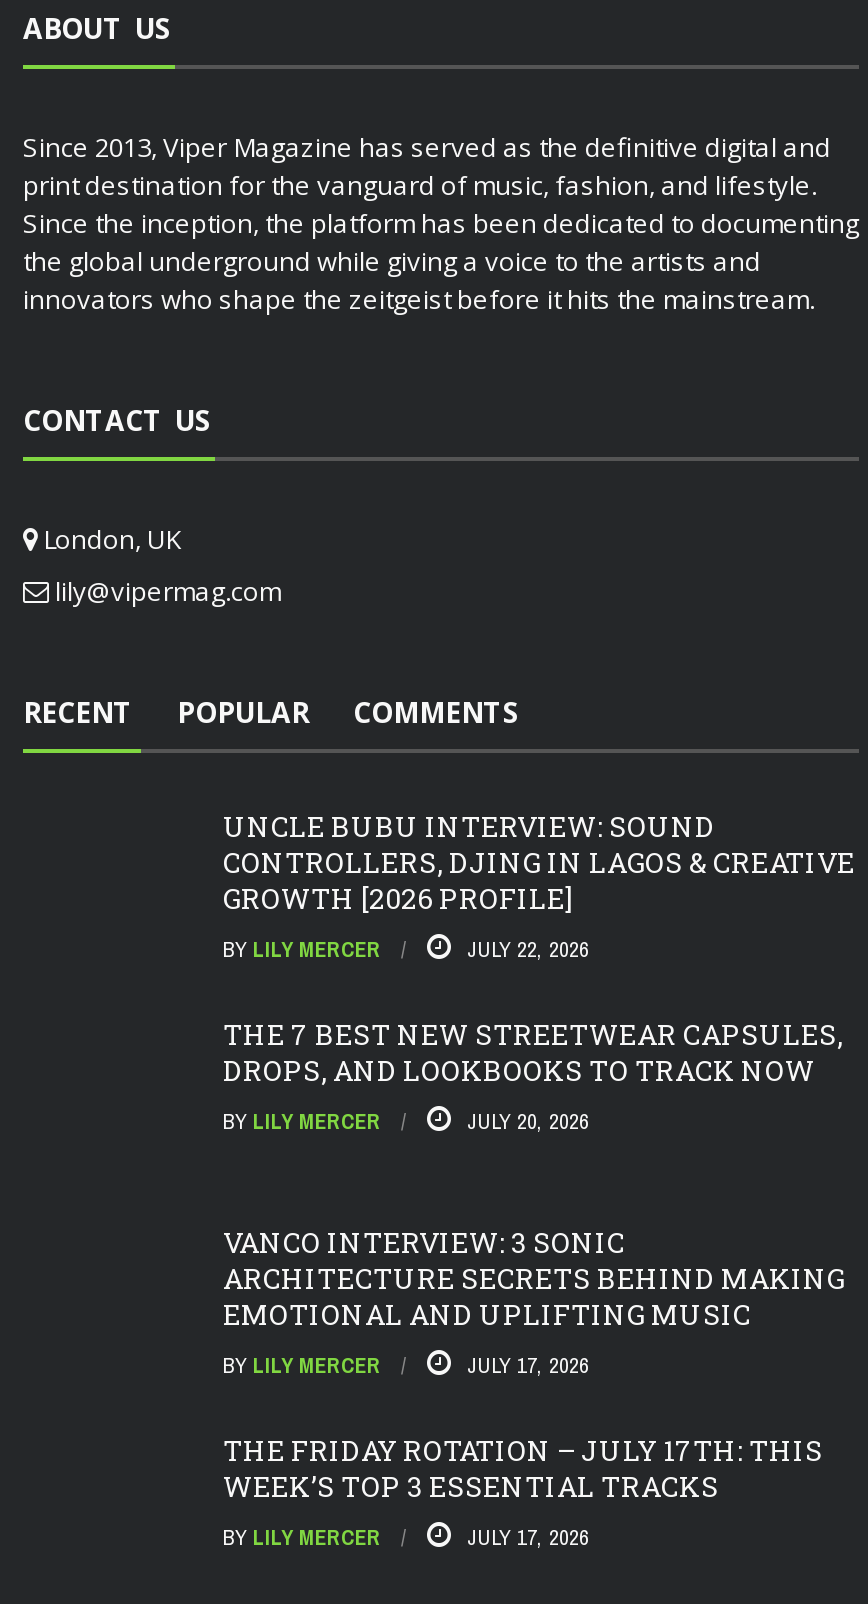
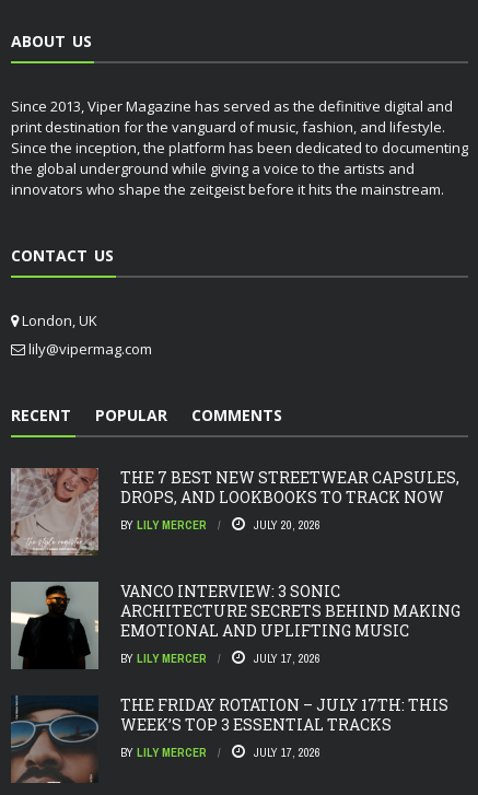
+ [image]

- UNCLE BUBU INTERVIEW: SOUND
- CONTROLLERS, DJING IN LAGOS & CREATIVE
- GROWTH [2026 PROFILE]
- BY LILY MERCER
- JULY 22, 2026

+ [image]

+ [image]
